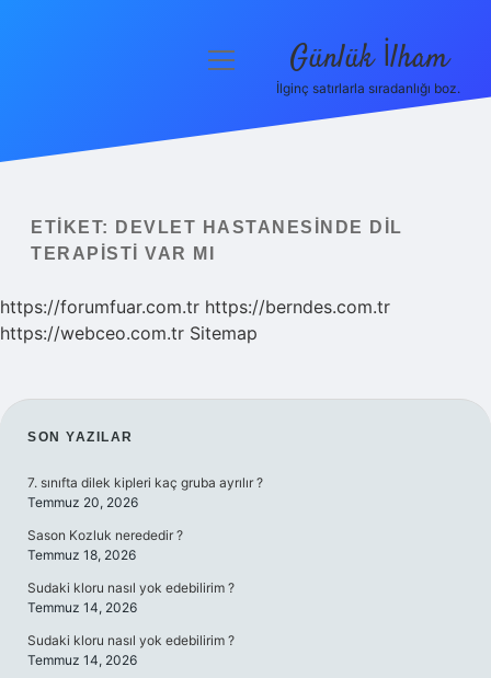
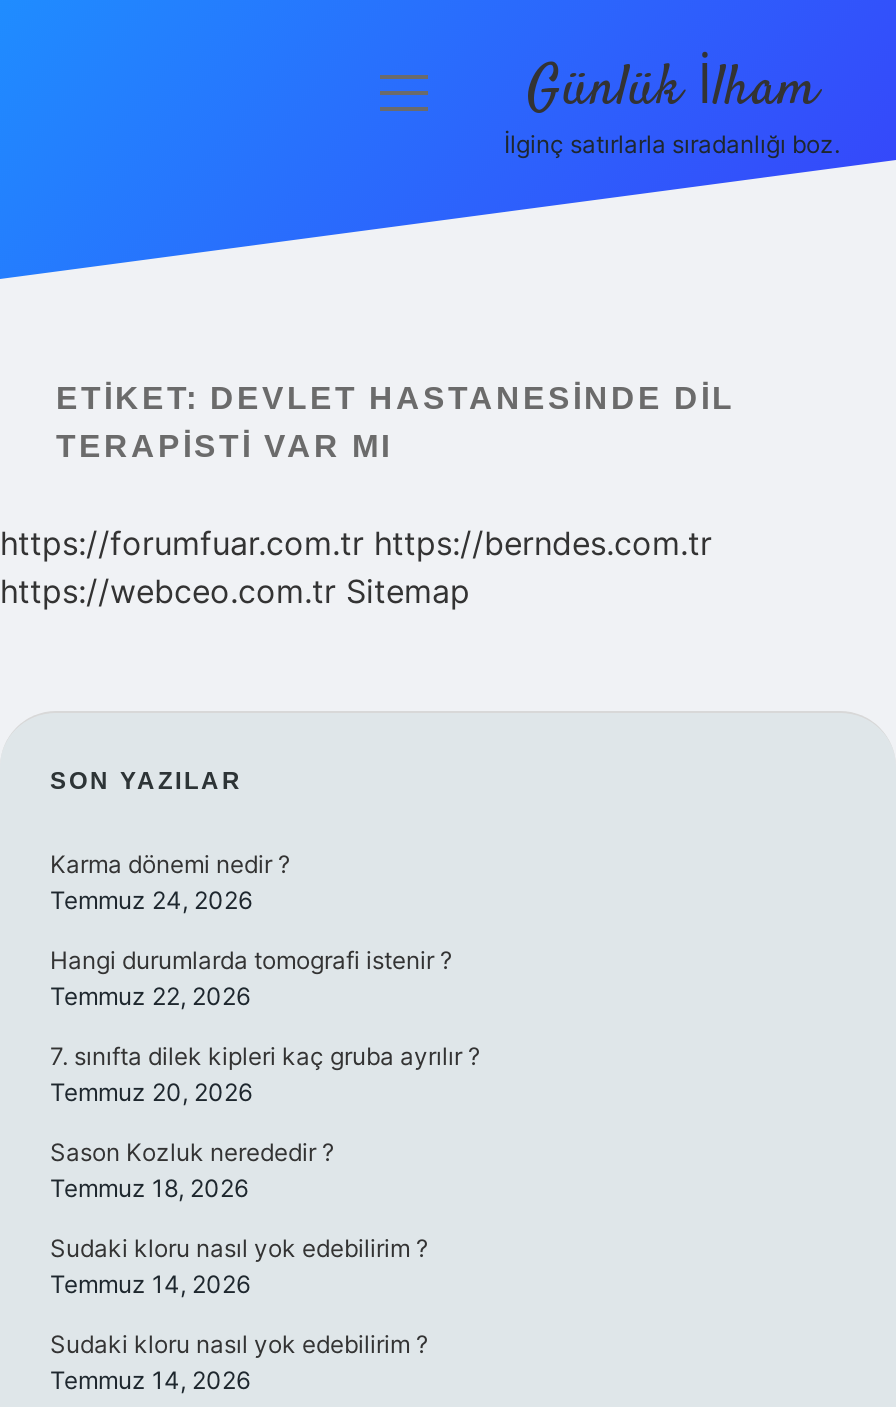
+ Karma dönemi nedir ?
+ Temmuz 24, 2026
+ Hangi durumlarda tomografi istenir ?
+ Temmuz 22, 2026
